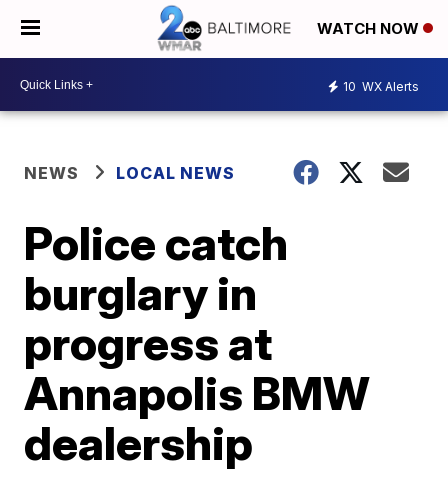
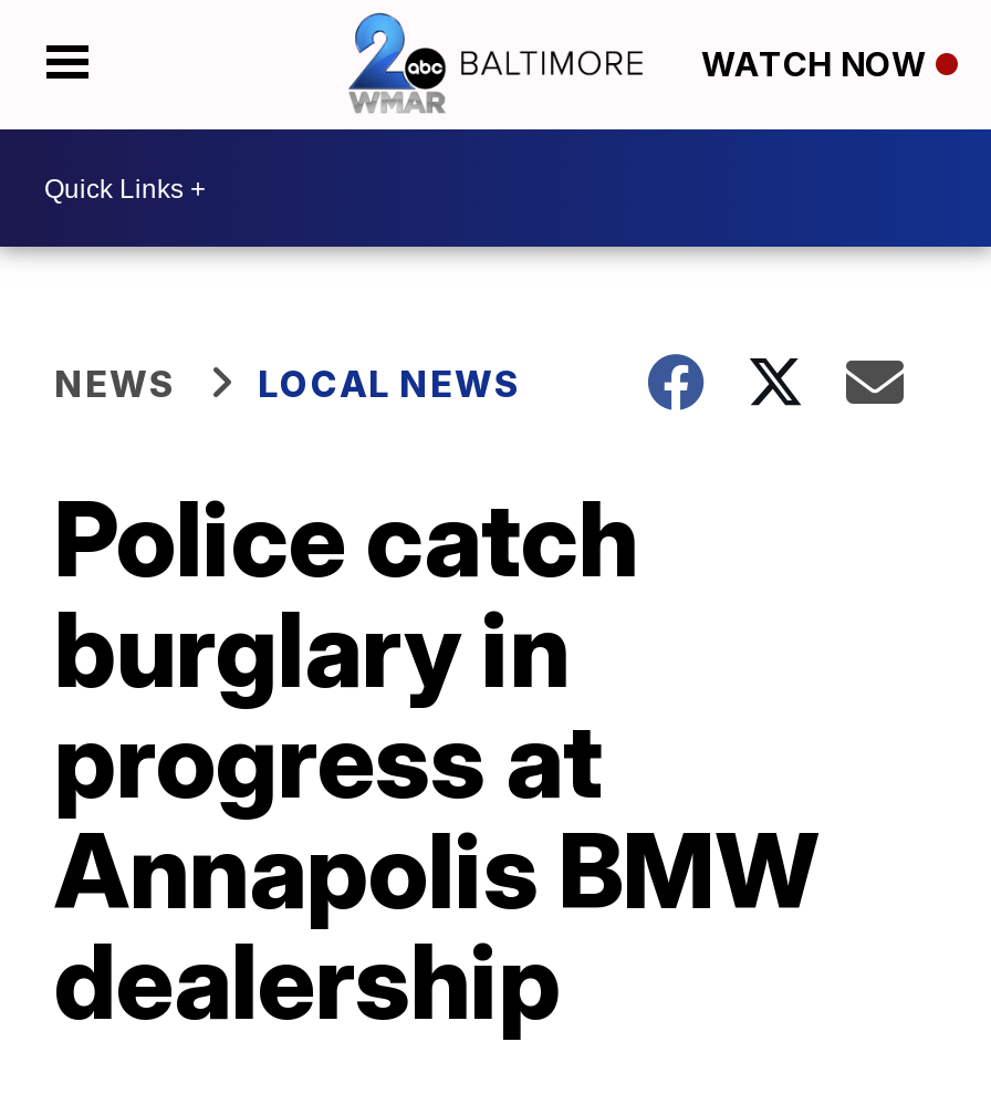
- 10 WX Alerts
